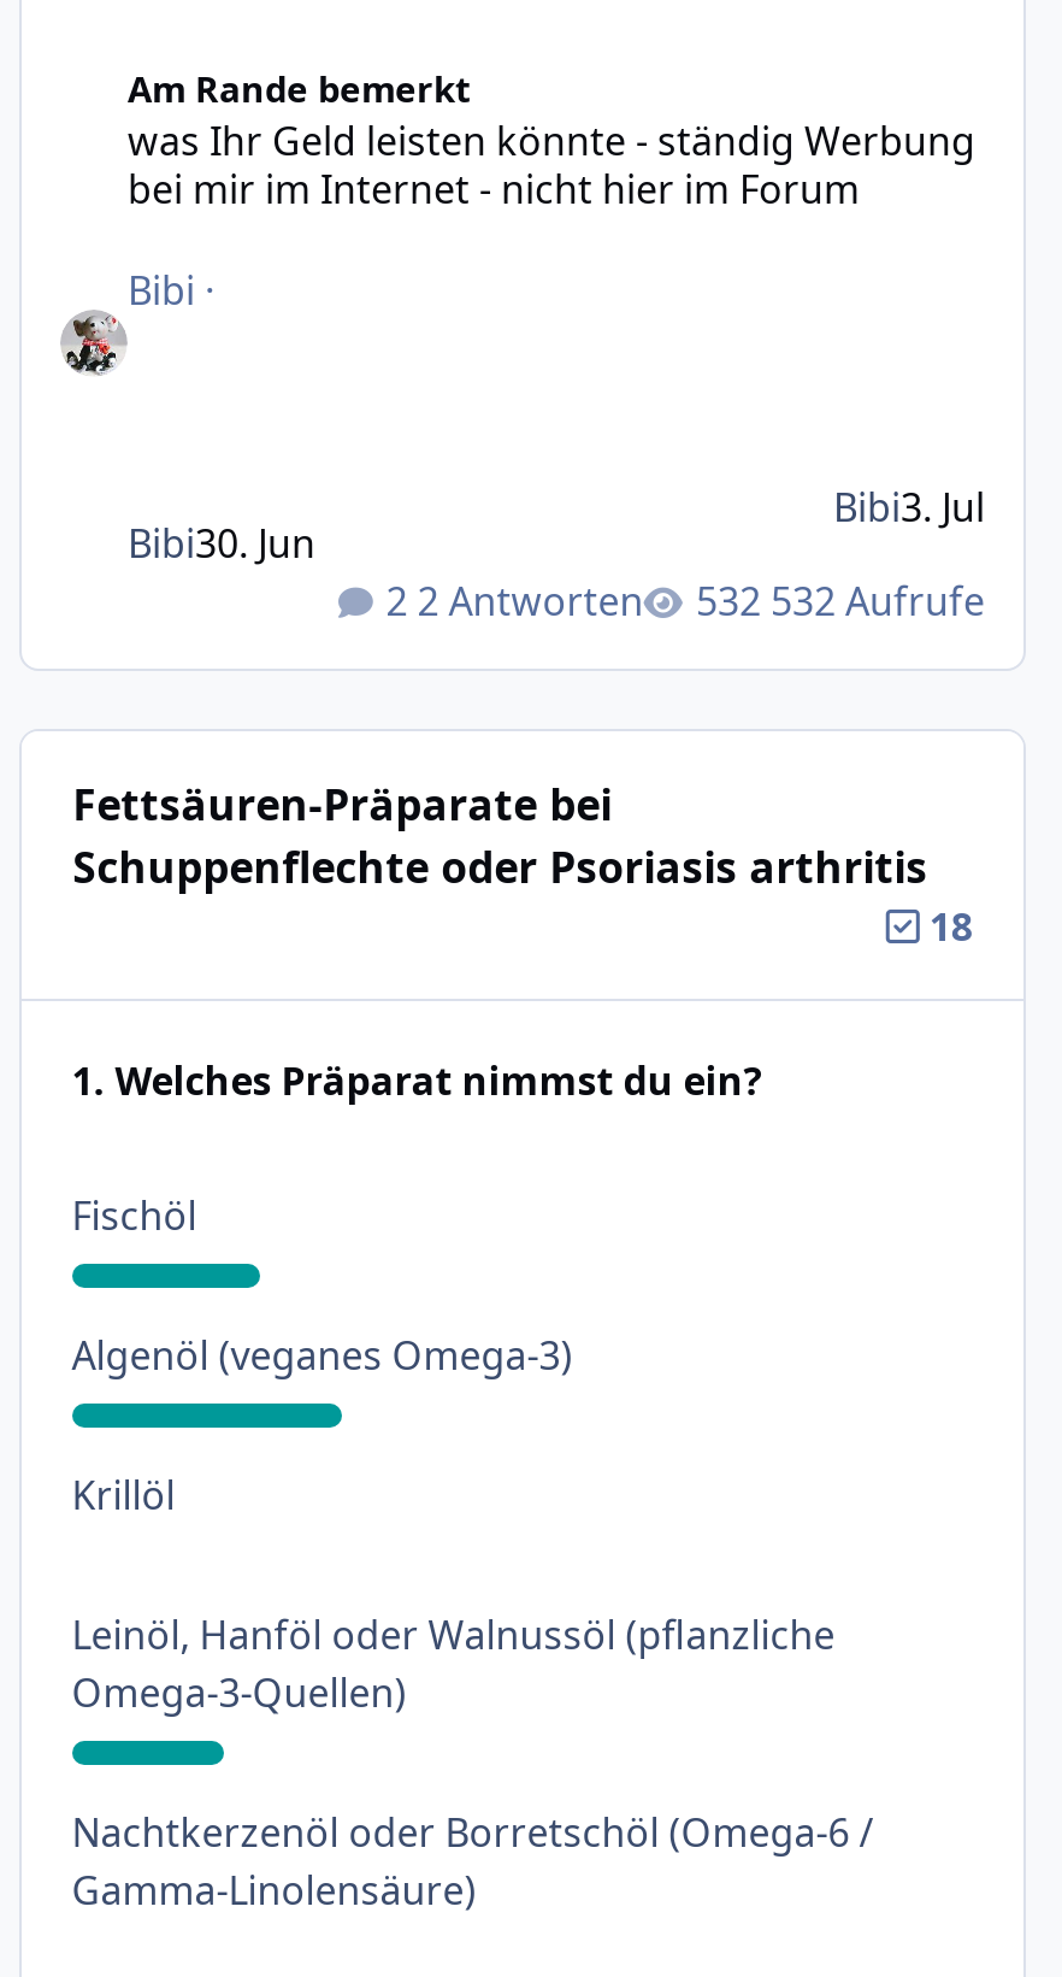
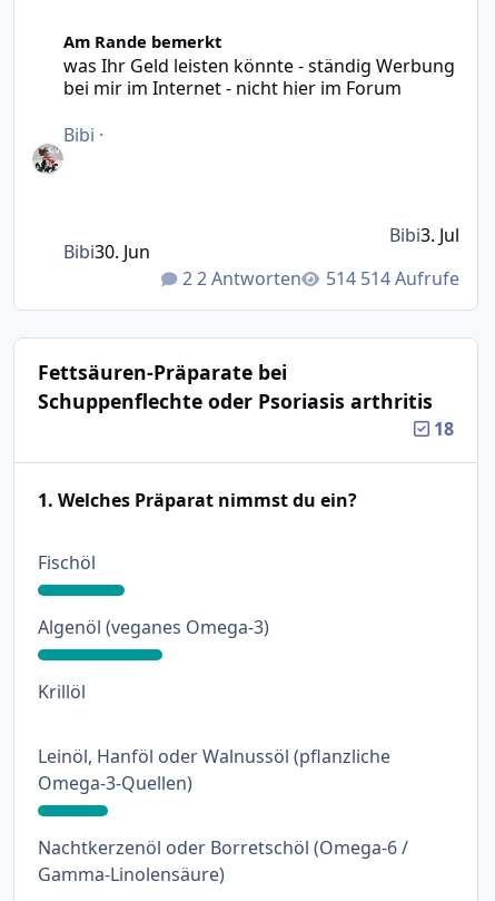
- 532 Aufrufe
+ 514 Aufrufe
